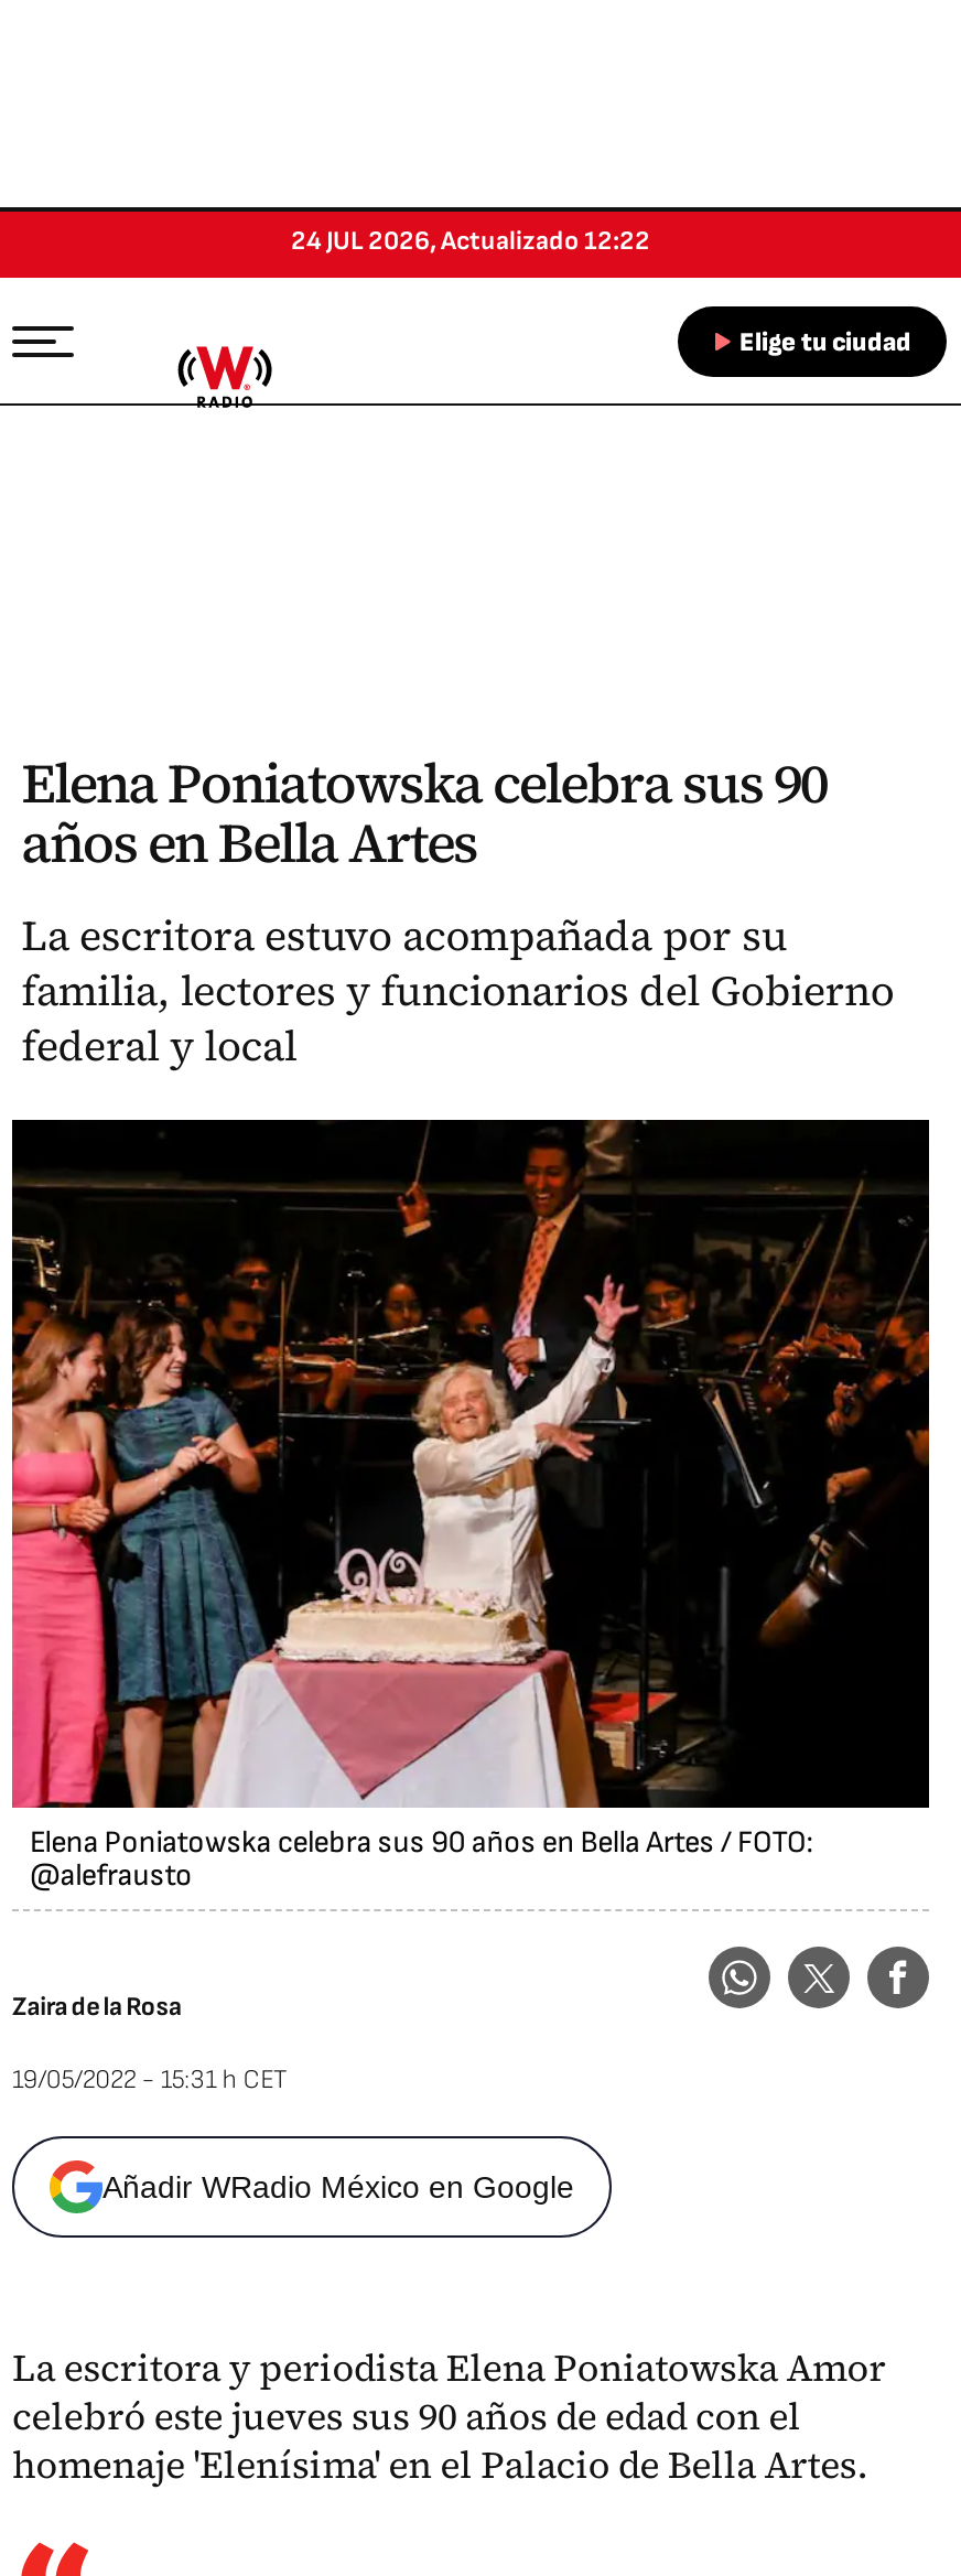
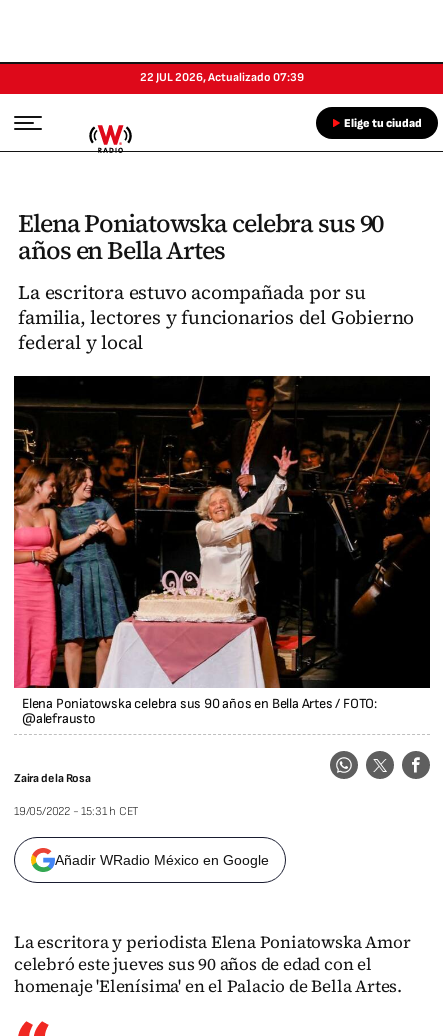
- 24 JUL 2026,Actualizado 12:22
+ 22 JUL 2026,Actualizado 07:39
